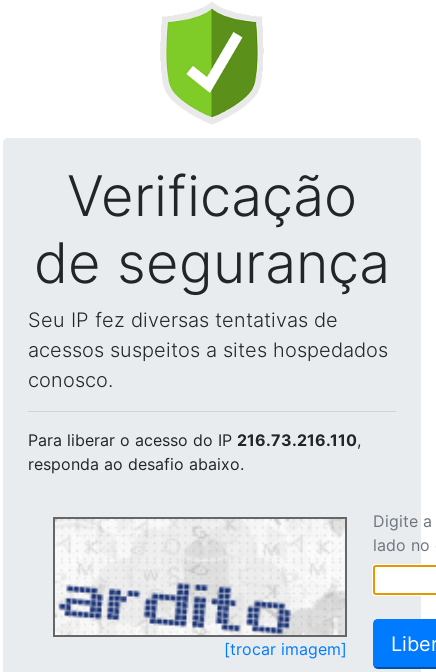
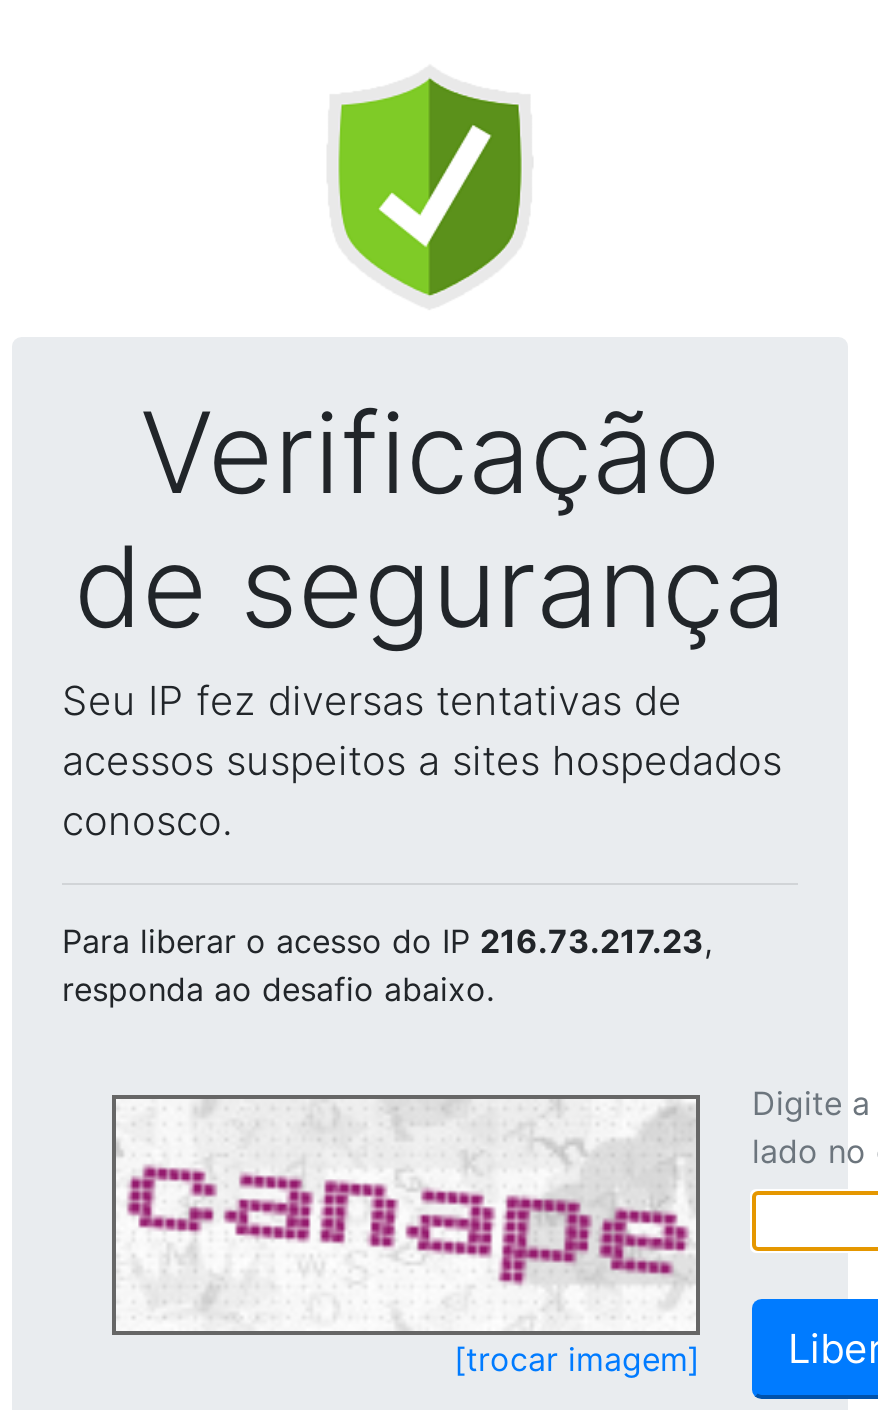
- Para liberar o acesso do IP 216.73.216.110,
+ Para liberar o acesso do IP 216.73.217.23,

- [image]
+ [image]
